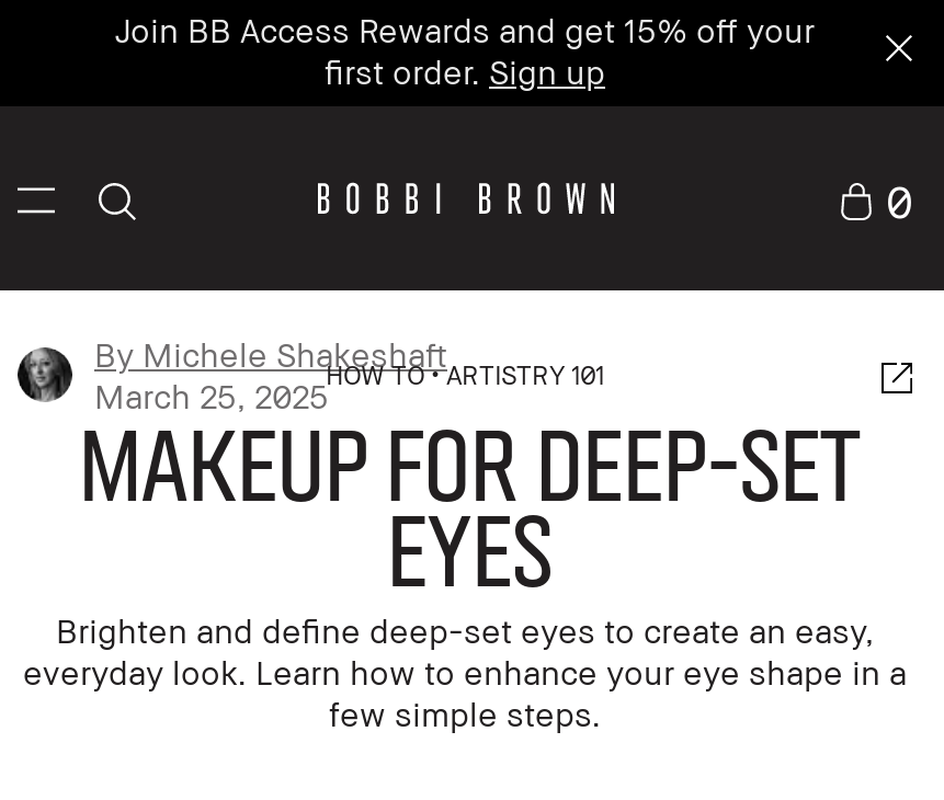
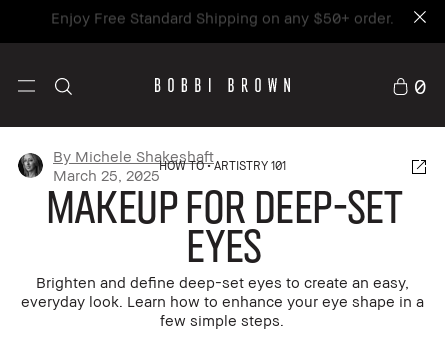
- Join BB Access Rewards and get 15% off your
- first order. Sign up
+ Enjoy Free Standard Shipping on any $50+ order.
